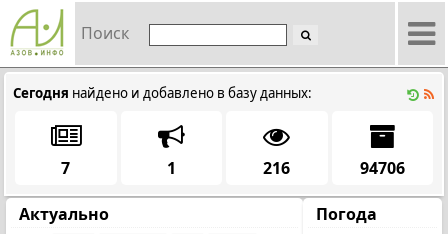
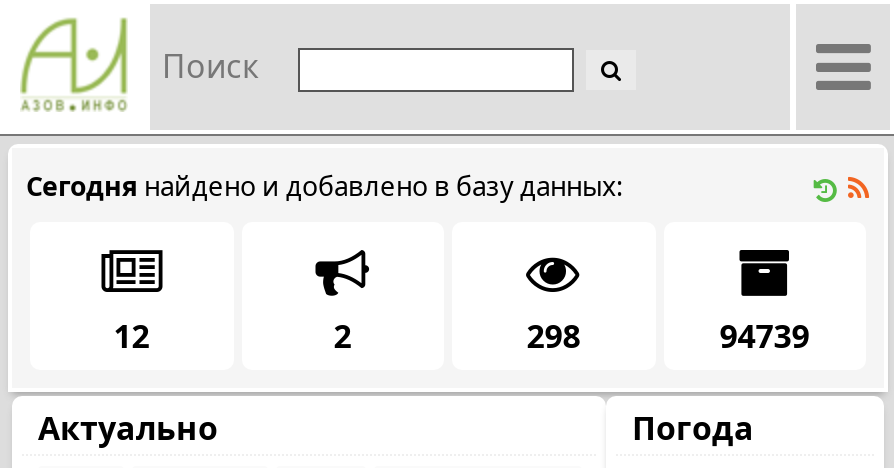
- 7
+ 12

- 1
+ 2

- 216
+ 298

- 94706
+ 94739
